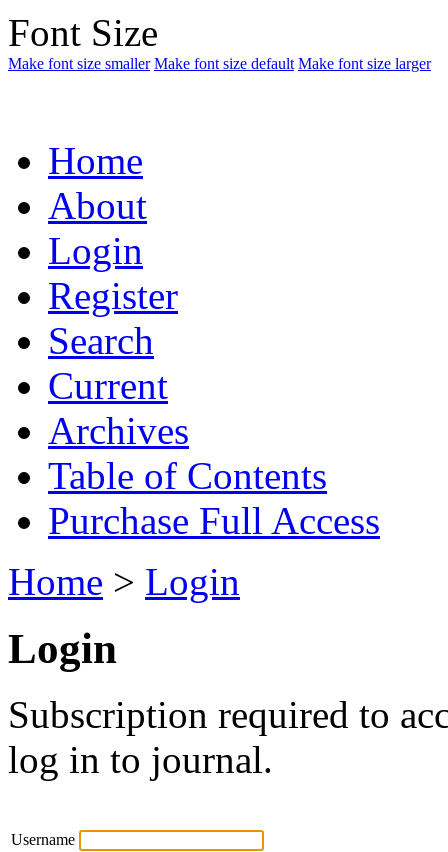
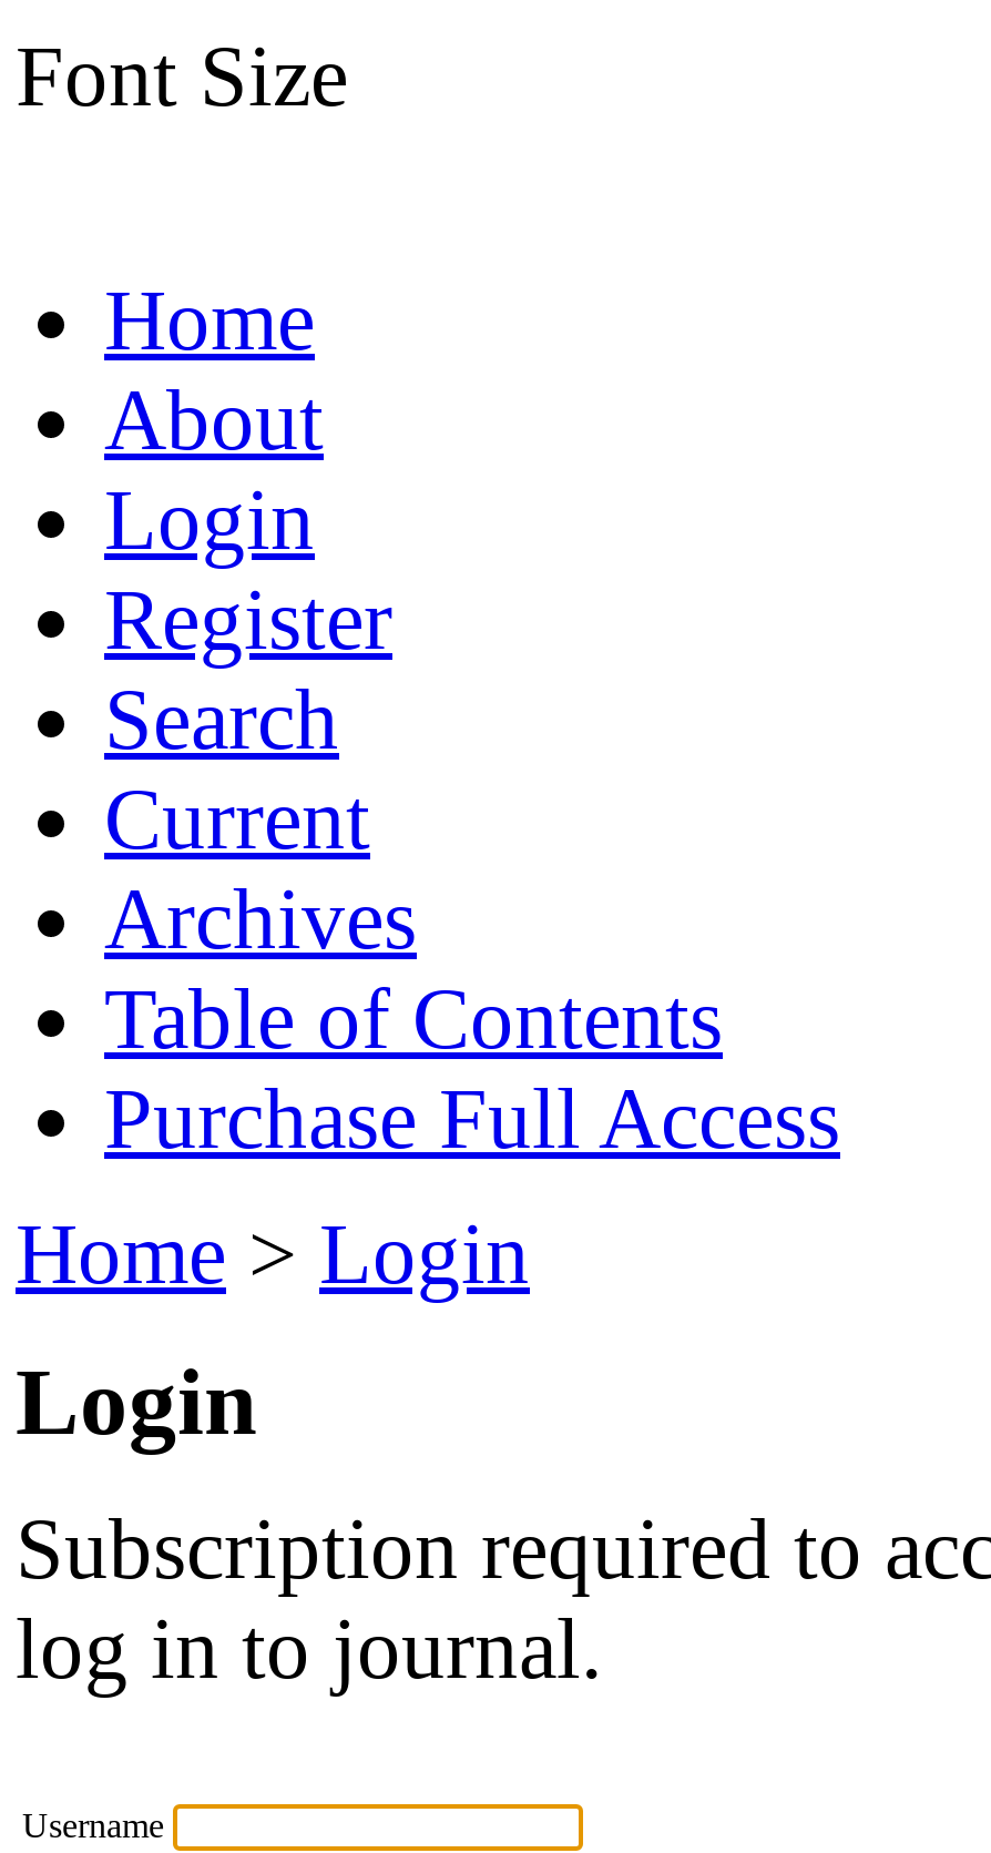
- Make font size smaller Make font size default Make font size larger
